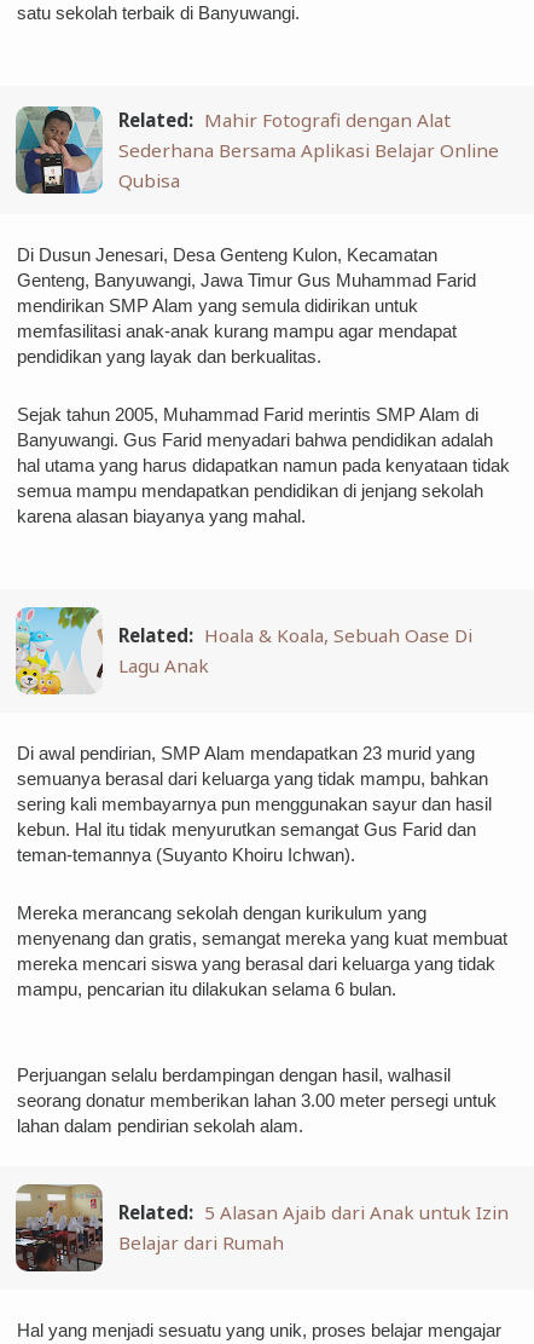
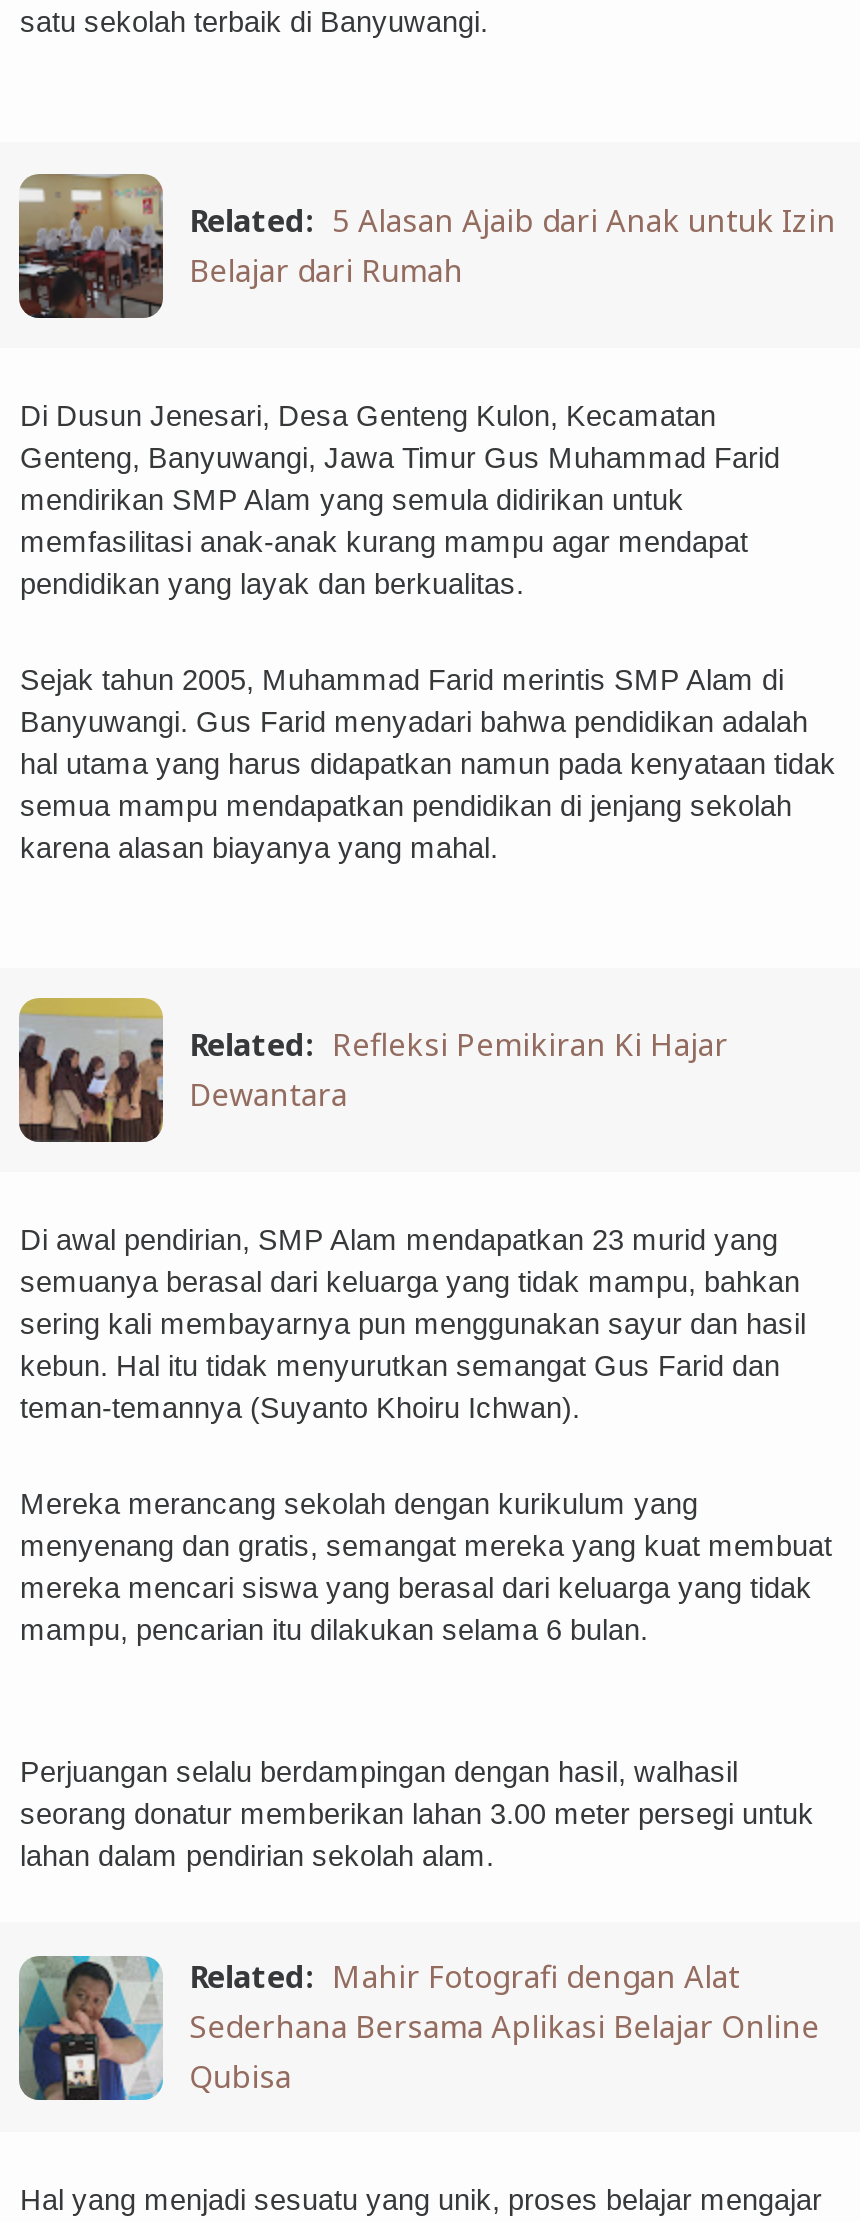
moved down: [image] | Related: Mahir Fotografi dengan Alat | Sederhana Bersama Aplikasi Belajar Online | Qubisa

- [image]
- Related: Hoala & Koala, Sebuah Oase Di
- Lagu Anak
+ [image]
+ Related: Refleksi Pemikiran Ki Hajar
+ Dewantara

moved up: [image] | Related: 5 Alasan Ajaib dari Anak untuk Izin | Belajar dari Rumah
